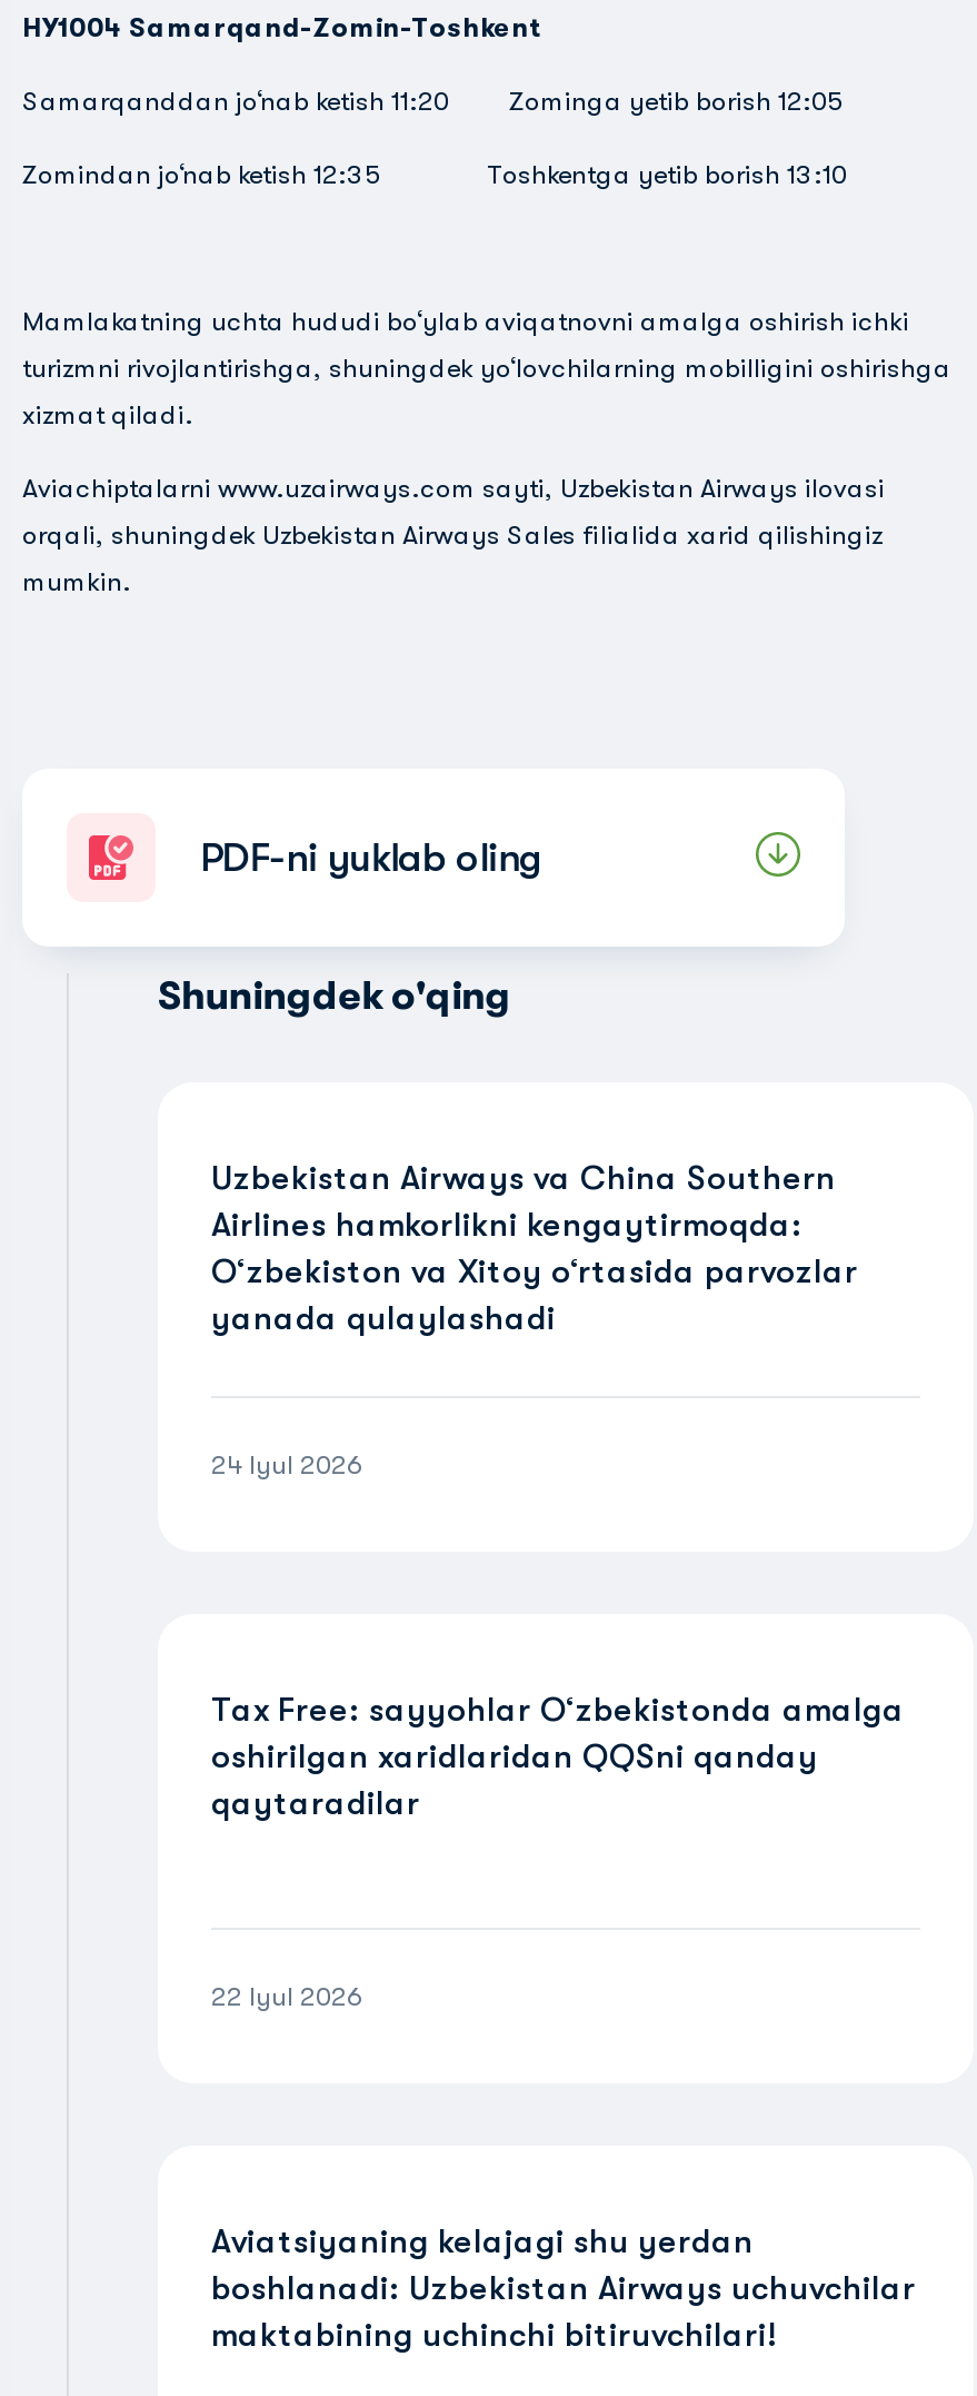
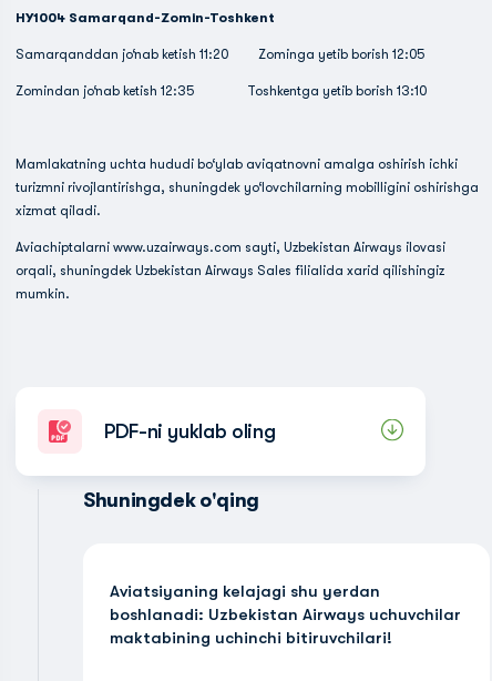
- Uzbekistan Airways va China Southern
- Airlines hamkorlikni kengaytirmoqda:
- O‘zbekiston va Xitoy o‘rtasida parvozlar
- yanada qulaylashadi

- 24 Iyul 2026

- Tax Free: sayyohlar O‘zbekistonda amalga
- oshirilgan xaridlaridan QQSni qanday
- qaytaradilar

- 22 Iyul 2026
